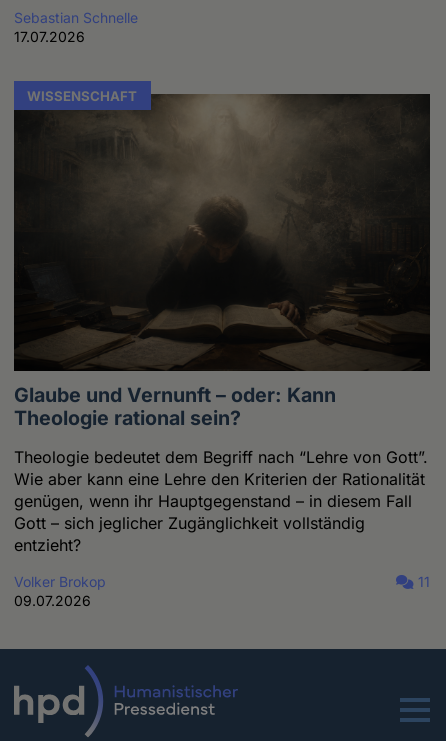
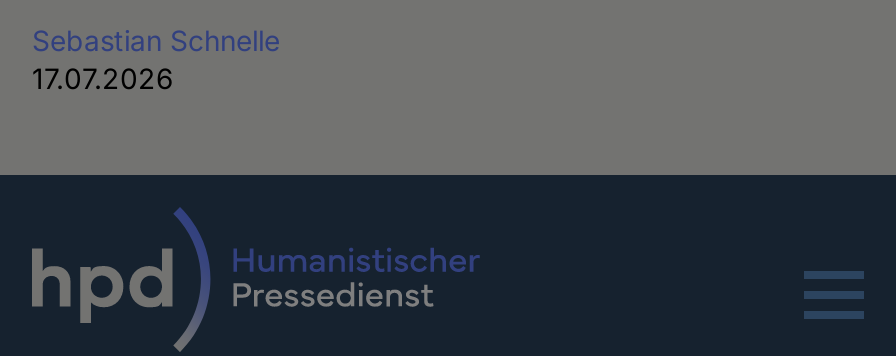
- [image]
- WISSENSCHAFT

- Glaube und Vernunft – oder: Kann
- Theologie rational sein?
- Theologie bedeutet dem Begriff nach “Lehre von Gott”.
- Wie aber kann eine Lehre den Kriterien der Rationalität
- genügen, wenn ihr Hauptgegenstand – in diesem Fall
- Gott – sich jeglicher Zugänglichkeit vollständig
- entzieht?
- Volker Brokop
- 09.07.2026

- 11
